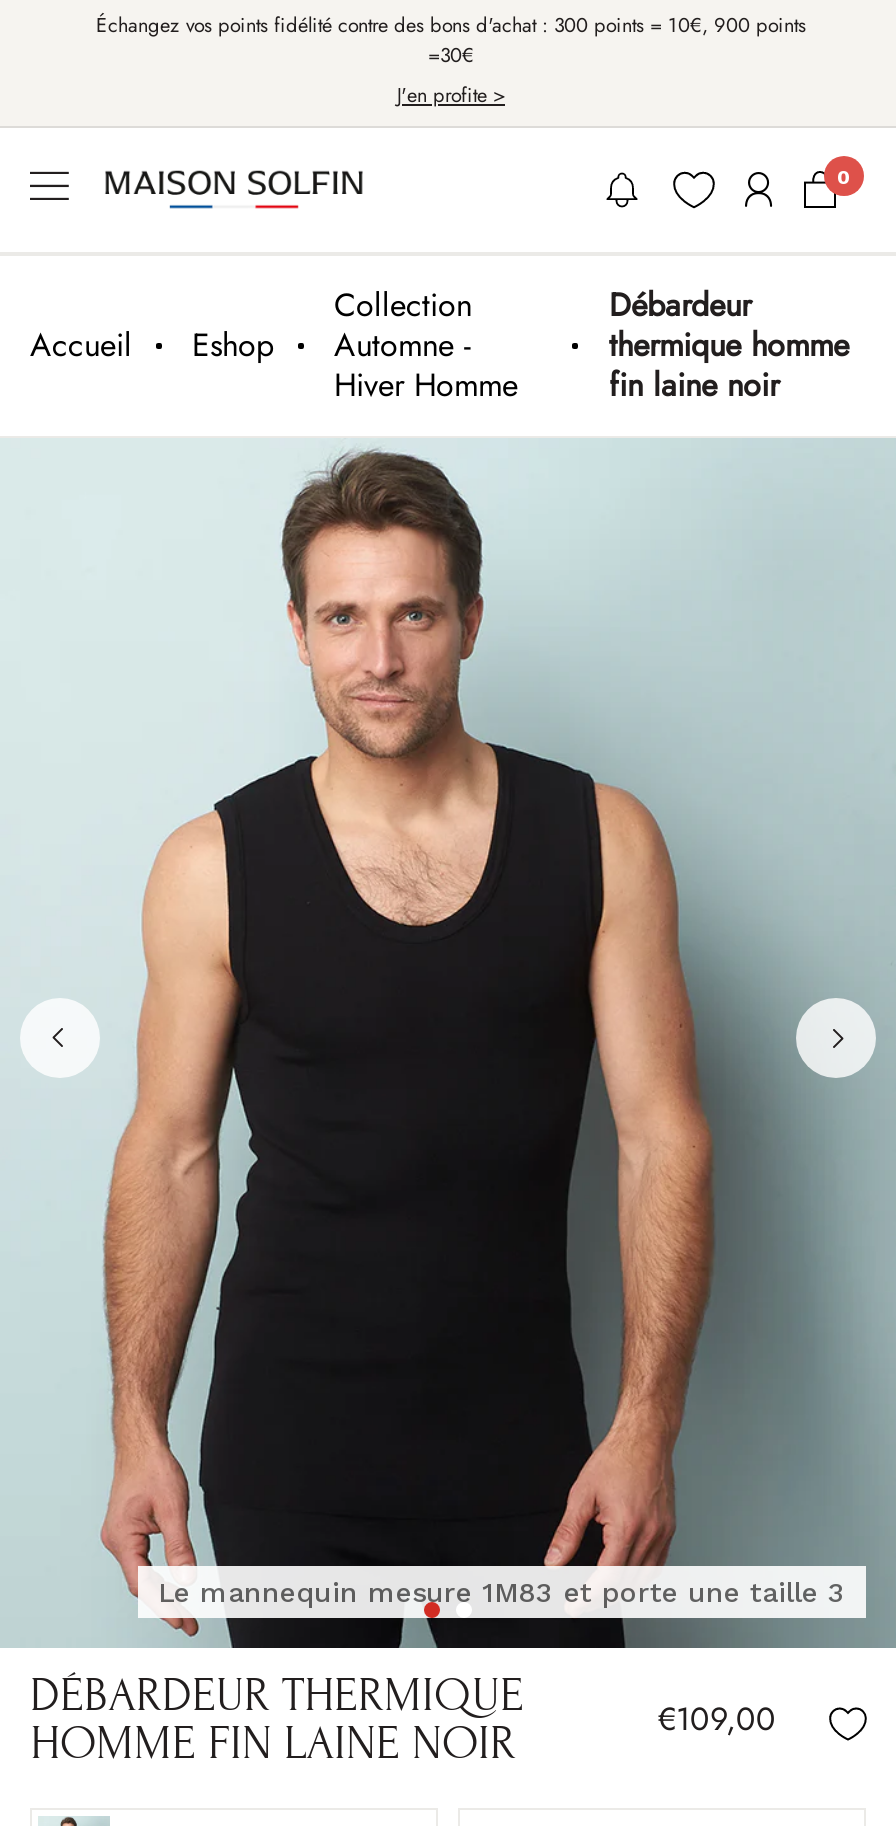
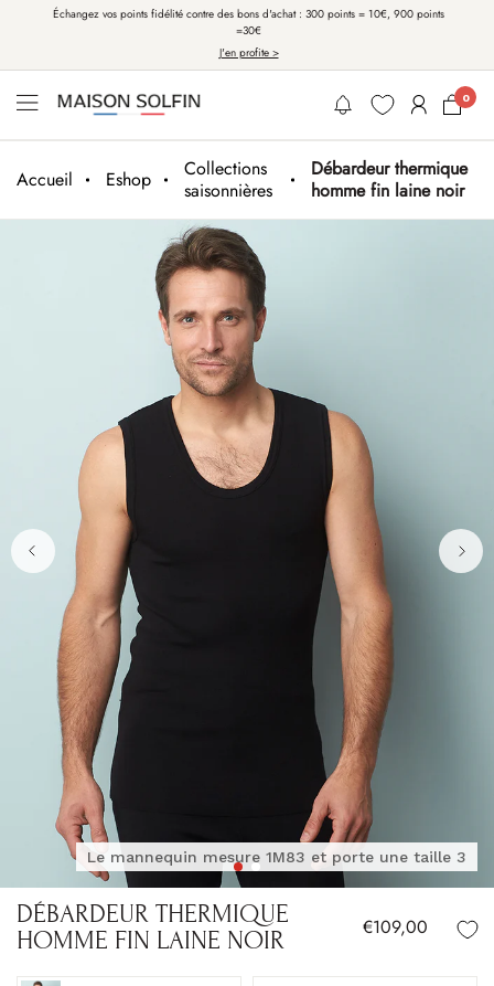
- Collection
- Automne -
- Hiver Homme
+ Collections
+ saisonnières
